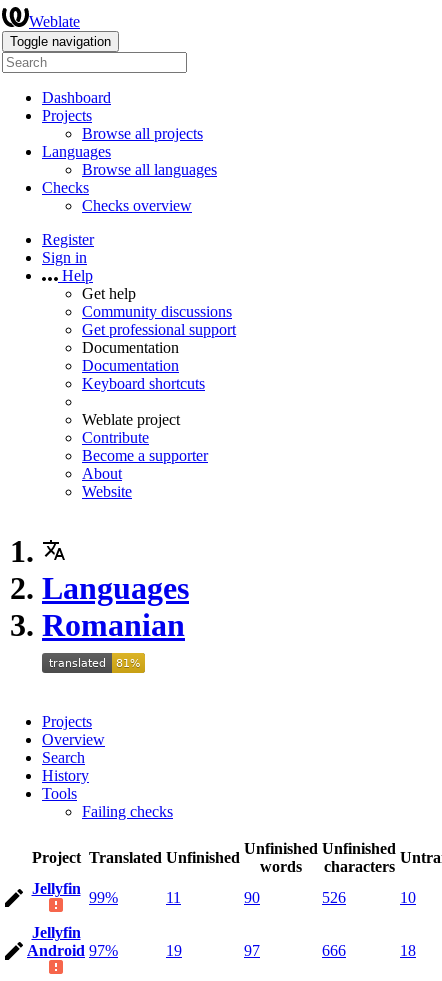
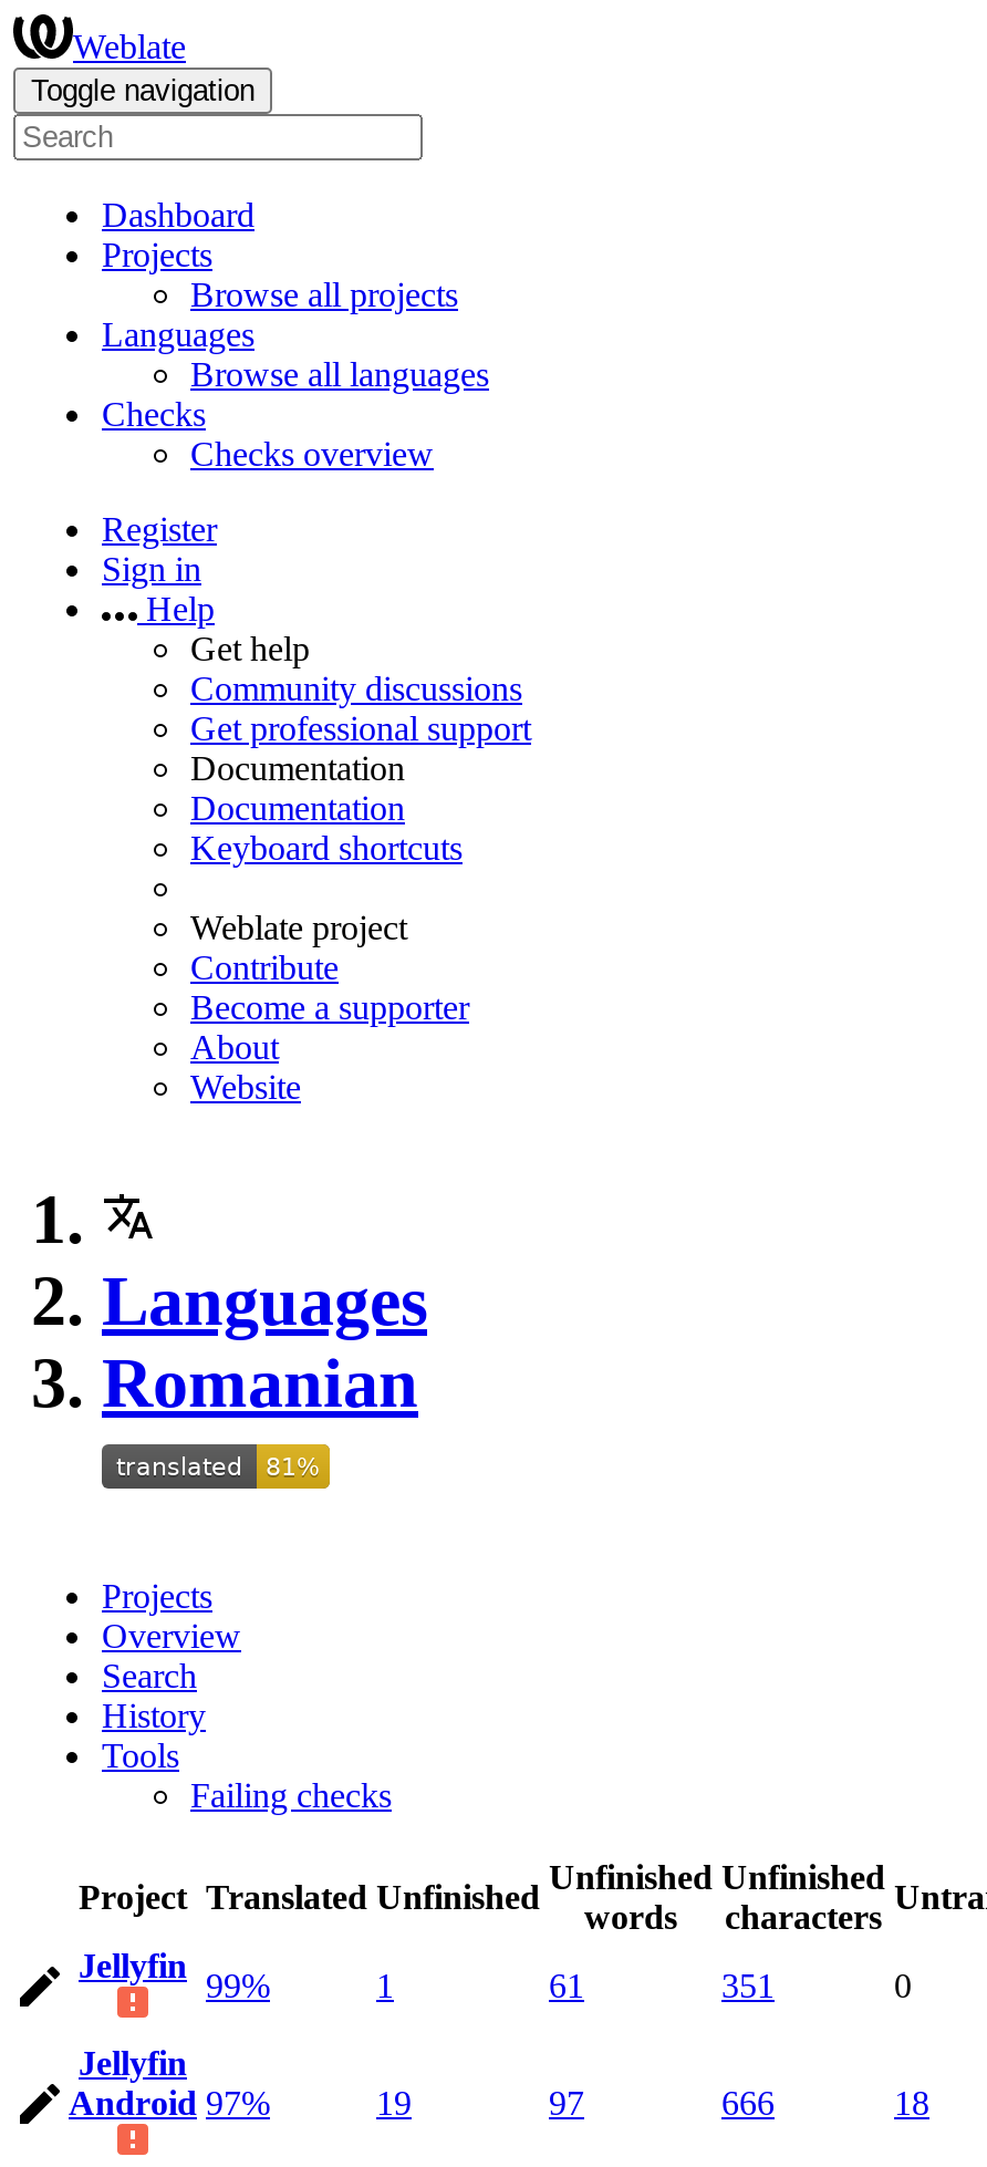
- 11
+ 1

- 90
+ 61

- 526
+ 351

- 10
+ 0
